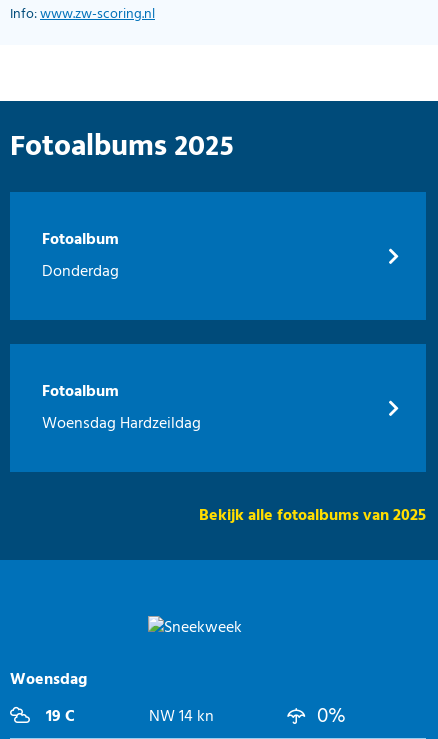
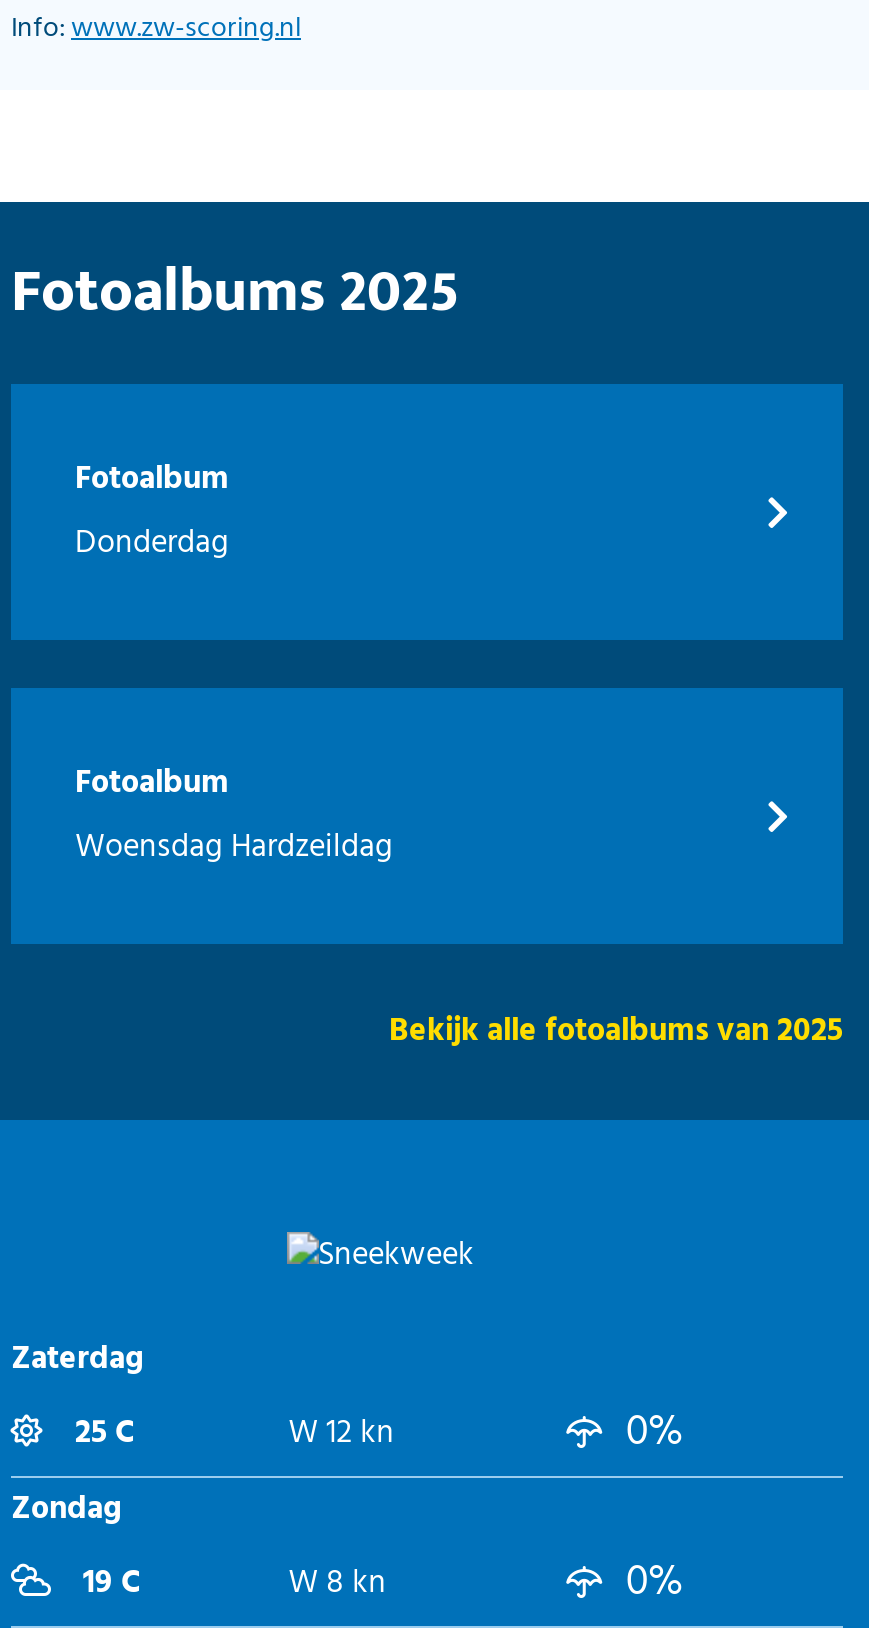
- Woensdag
+ Zaterdag
+ 25 C
+ W 12 kn
+ 0%
+ Zondag

- NW 14 kn
+ W 8 kn
